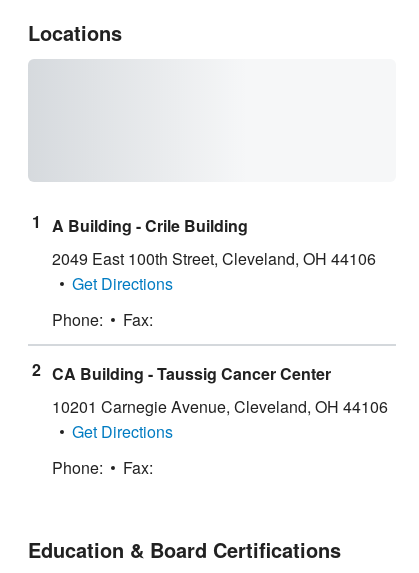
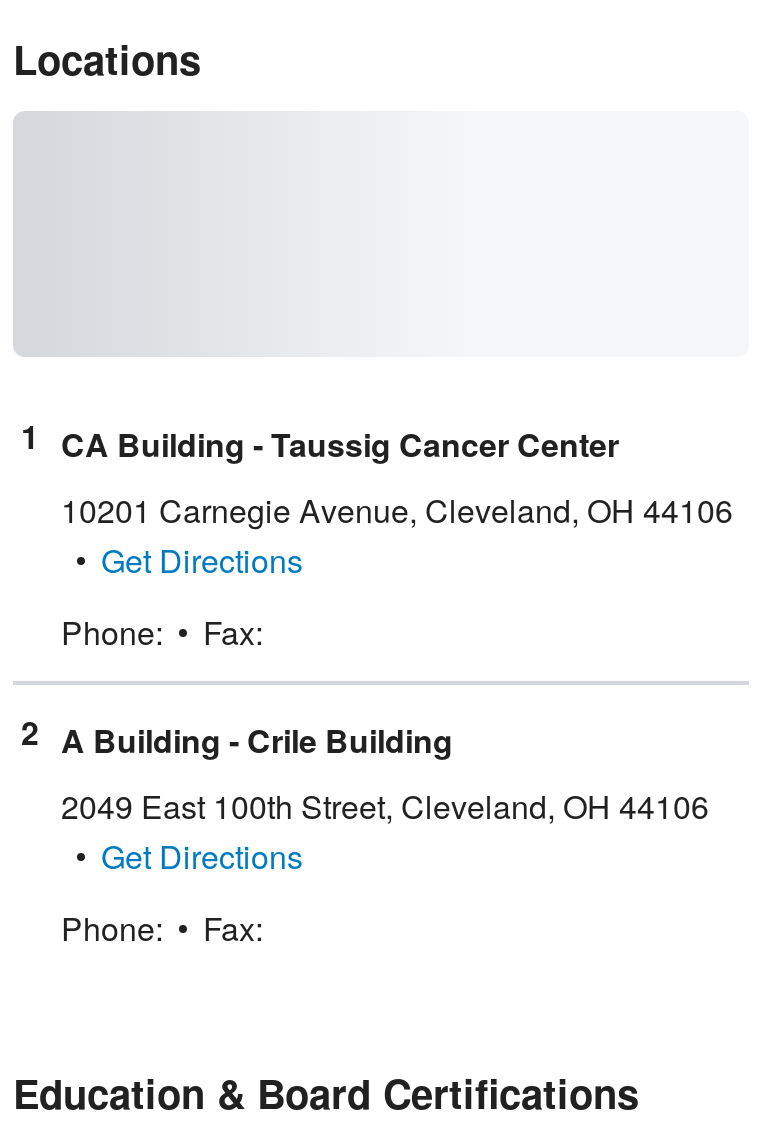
moved down: A Building - Crile Building | 2049 East 100th Street, Cleveland, OH 44106

moved up: CA Building - Taussig Cancer Center | 10201 Carnegie Avenue, Cleveland, OH 44106
